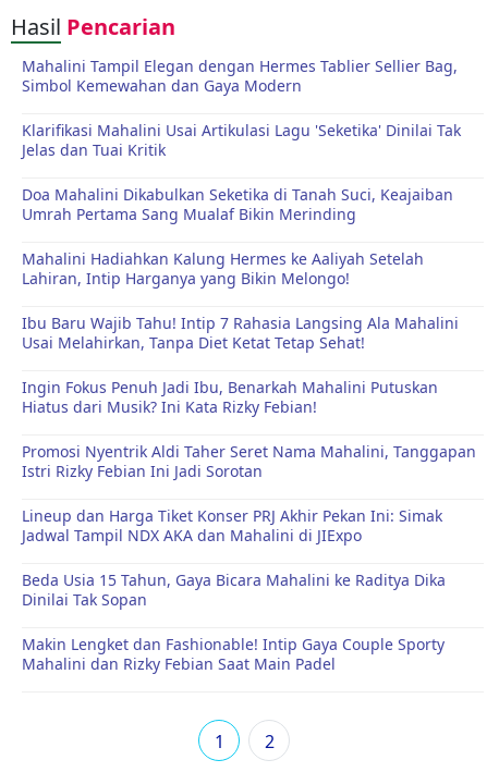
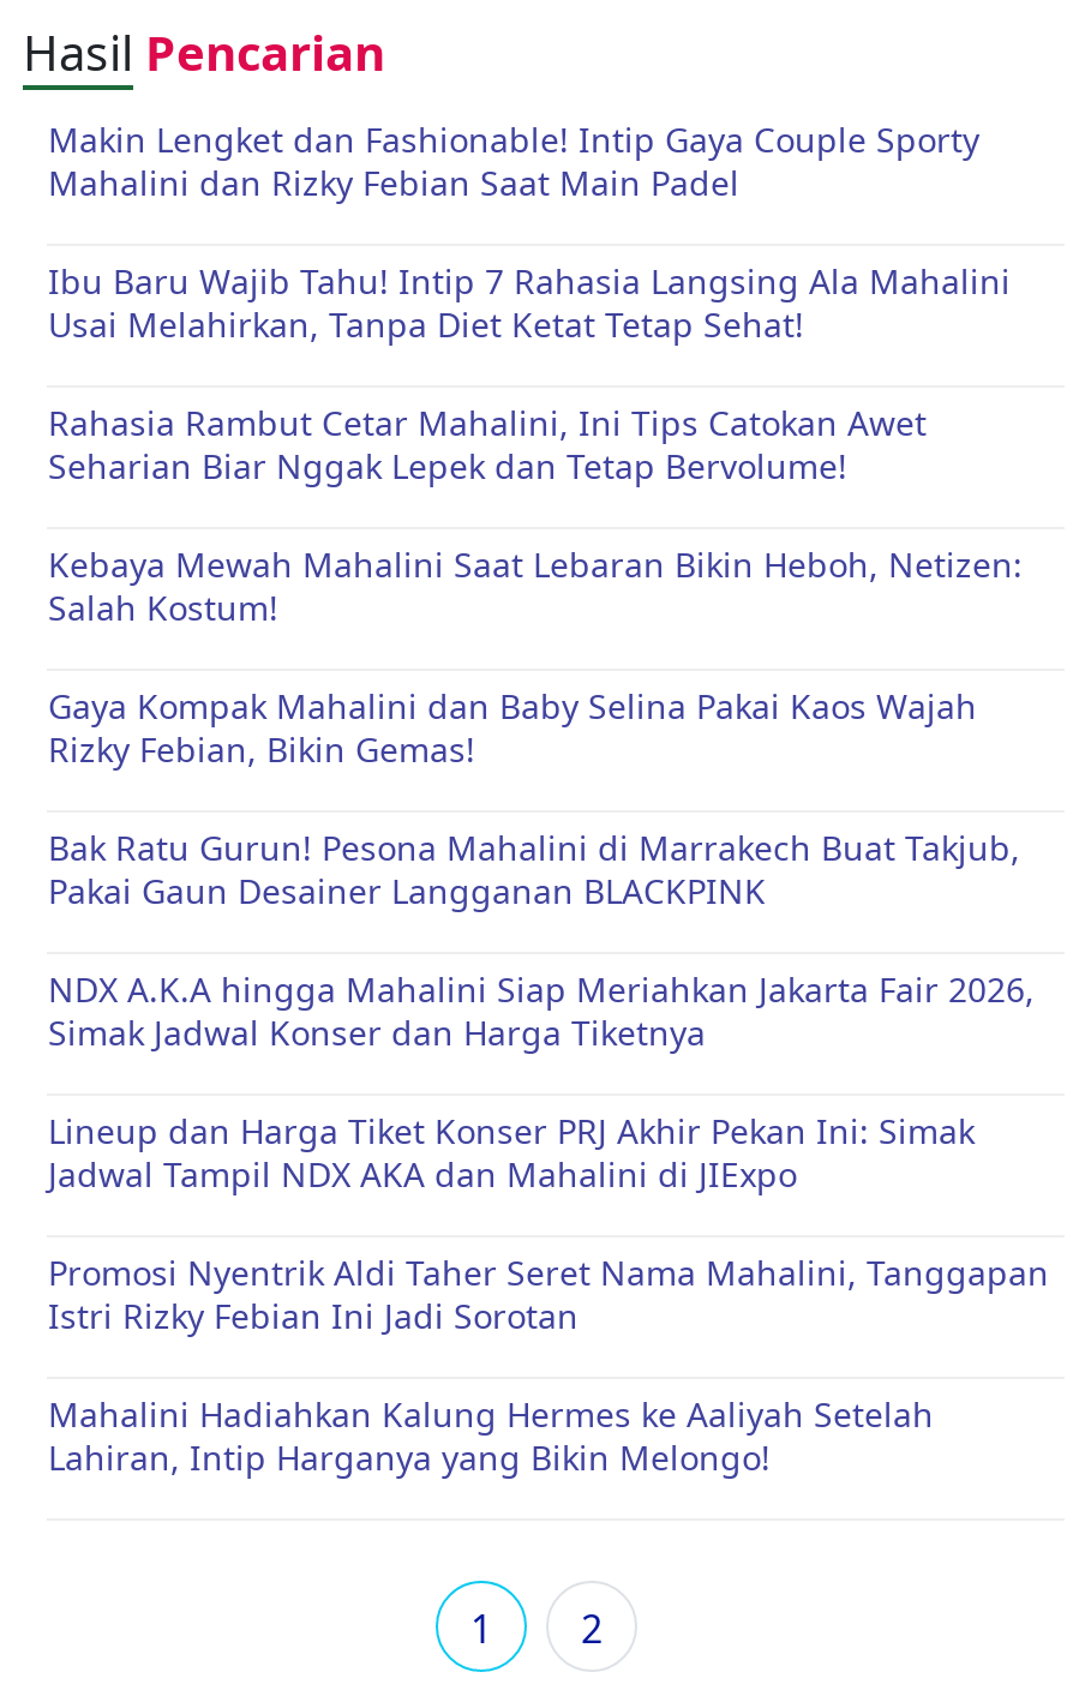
- Mahalini Tampil Elegan dengan Hermes Tablier Sellier Bag,
- Simbol Kemewahan dan Gaya Modern
- Klarifikasi Mahalini Usai Artikulasi Lagu 'Seketika' Dinilai Tak
- Jelas dan Tuai Kritik
- Doa Mahalini Dikabulkan Seketika di Tanah Suci, Keajaiban
- Umrah Pertama Sang Mualaf Bikin Merinding
+ Rahasia Rambut Cetar Mahalini, Ini Tips Catokan Awet
+ Seharian Biar Nggak Lepek dan Tetap Bervolume!
+ Kebaya Mewah Mahalini Saat Lebaran Bikin Heboh, Netizen:
+ Salah Kostum!
+ Gaya Kompak Mahalini dan Baby Selina Pakai Kaos Wajah
+ Rizky Febian, Bikin Gemas!
+ Bak Ratu Gurun! Pesona Mahalini di Marrakech Buat Takjub,
+ Pakai Gaun Desainer Langganan BLACKPINK
+ NDX A.K.A hingga Mahalini Siap Meriahkan Jakarta Fair 2026,
+ Simak Jadwal Konser dan Harga Tiketnya

moved down: Mahalini Hadiahkan Kalung Hermes ke Aaliyah Setelah | Lahiran, Intip Harganya yang Bikin Melongo!

moved up: Ibu Baru Wajib Tahu! Intip 7 Rahasia Langsing Ala Mahalini | Usai Melahirkan, Tanpa Diet Ketat Tetap Sehat!

- Ingin Fokus Penuh Jadi Ibu, Benarkah Mahalini Putuskan
- Hiatus dari Musik? Ini Kata Rizky Febian!
- Beda Usia 15 Tahun, Gaya Bicara Mahalini ke Raditya Dika
- Dinilai Tak Sopan

moved up: Promosi Nyentrik Aldi Taher Seret Nama Mahalini, Tanggapan | Istri Rizky Febian Ini Jadi Sorotan | Lineup dan Harga Tiket Konser PRJ Akhir Pekan Ini: Simak | Jadwal Tampil NDX AKA dan Mahalini di JIExpo

moved up: Makin Lengket dan Fashionable! Intip Gaya Couple Sporty | Mahalini dan Rizky Febian Saat Main Padel
